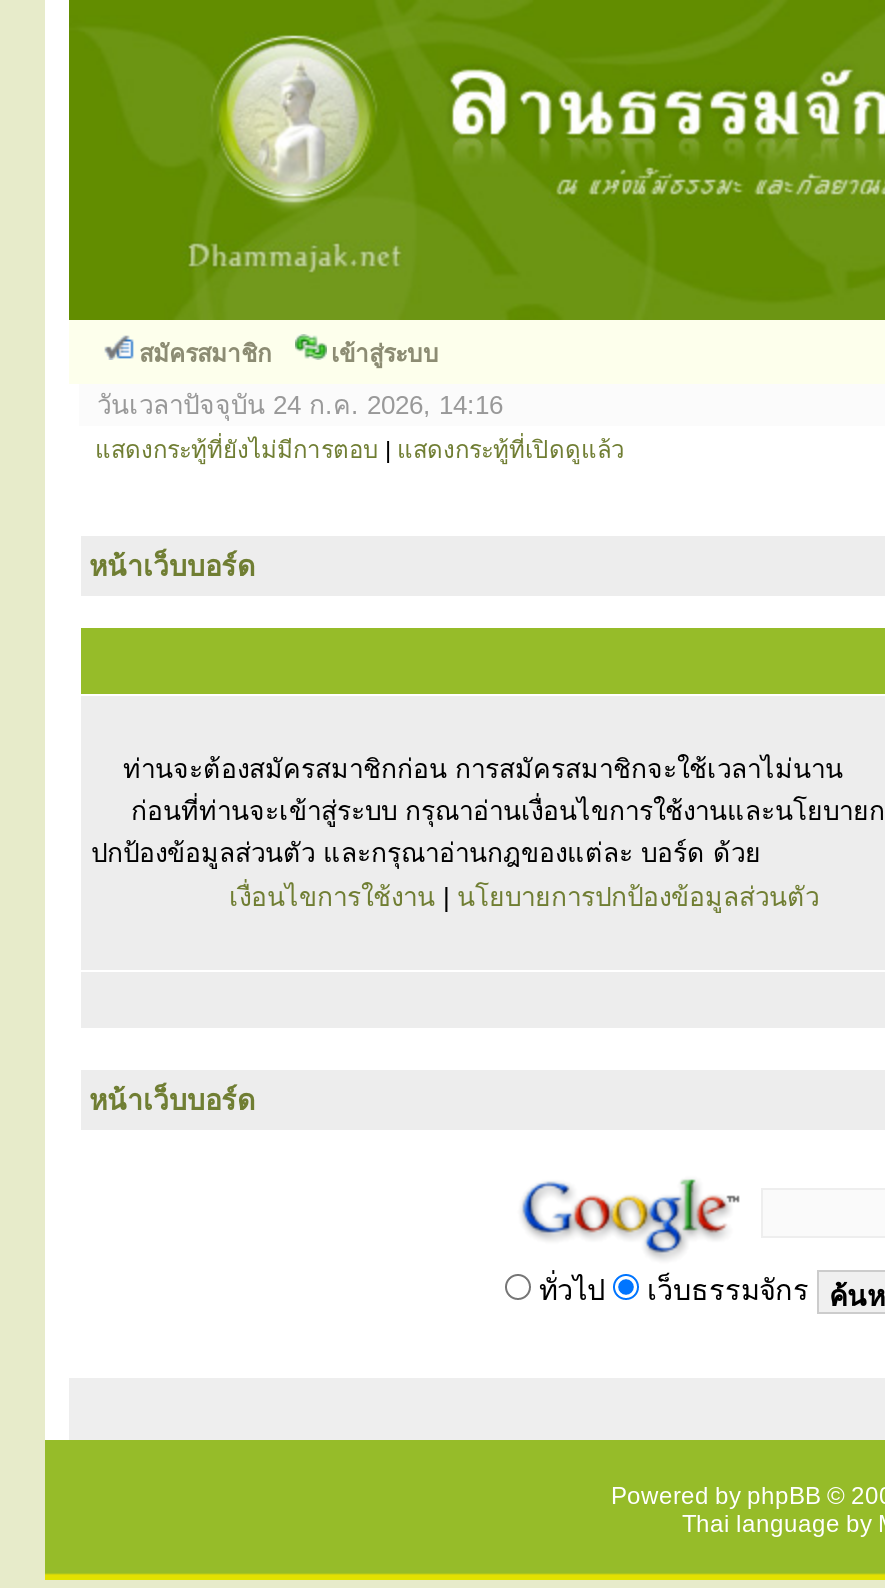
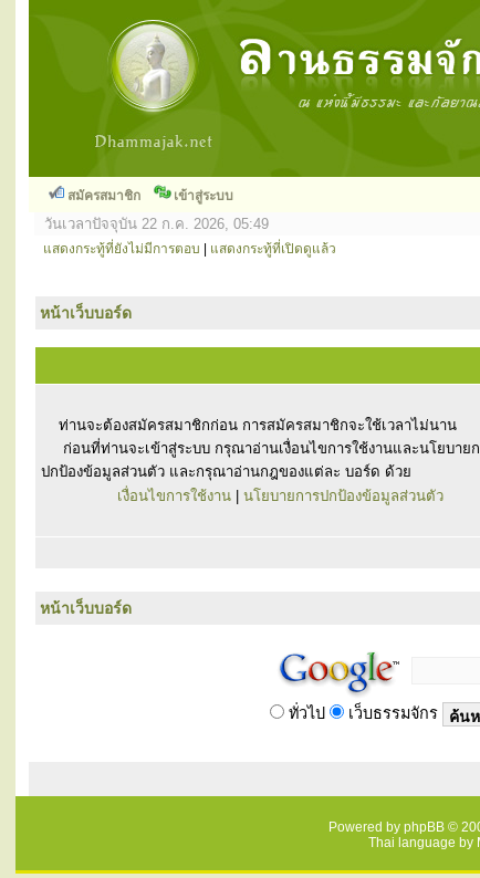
- วันเวลาปัจจุบัน 24 ก.ค. 2026, 14:16
+ วันเวลาปัจจุบัน 22 ก.ค. 2026, 05:49
